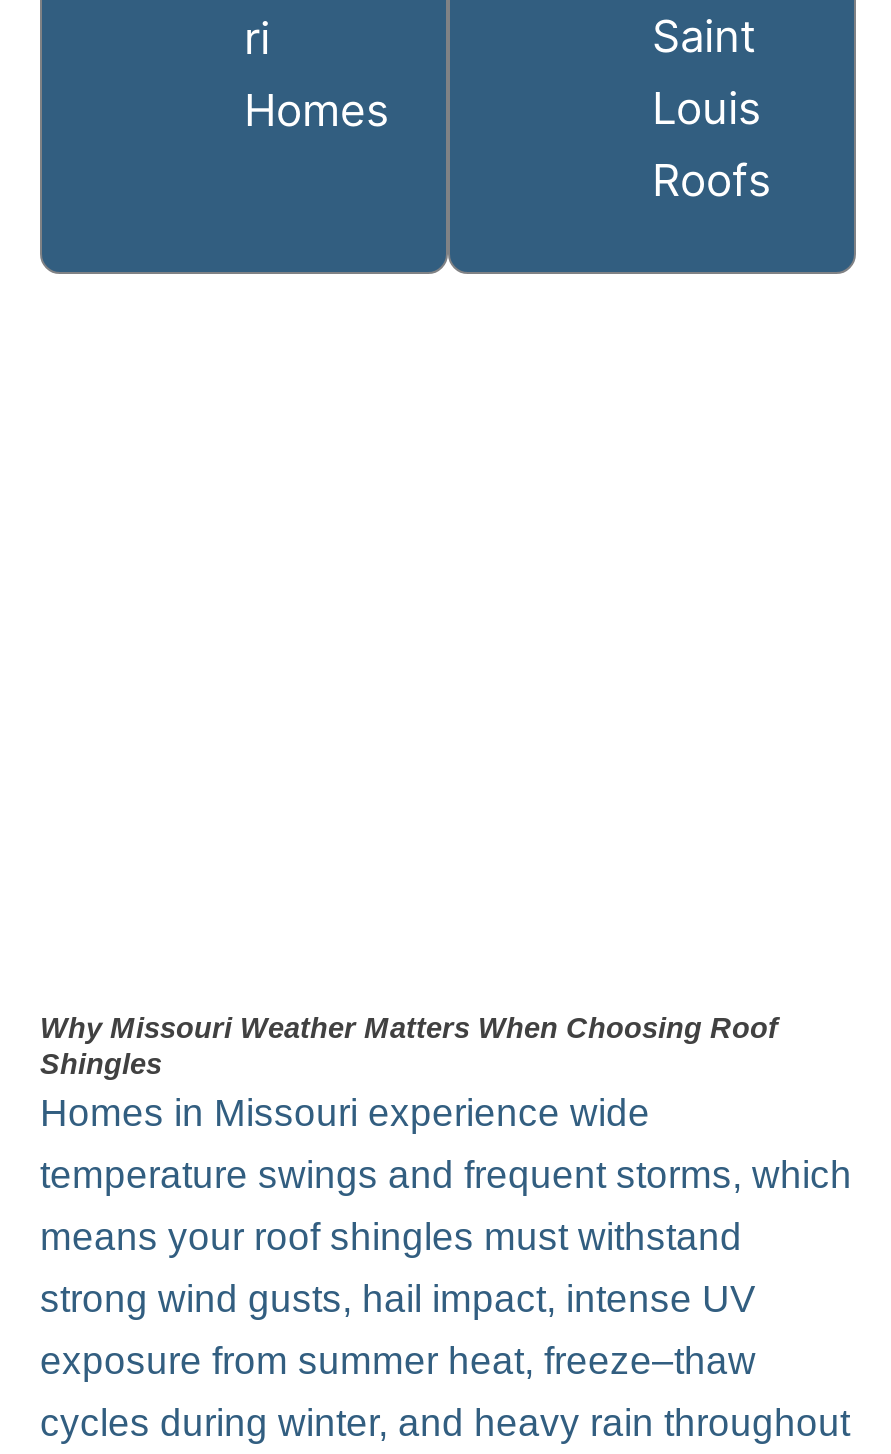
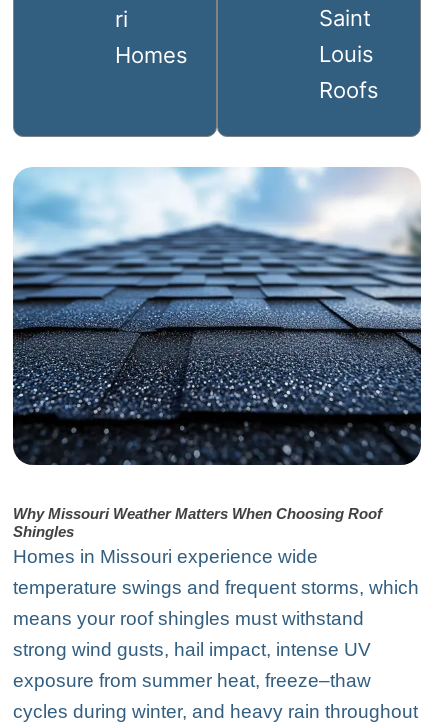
+ [image]
